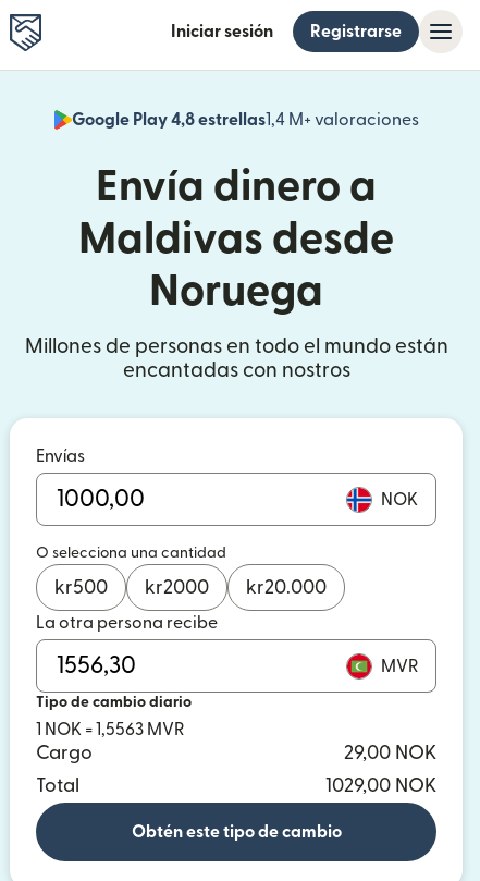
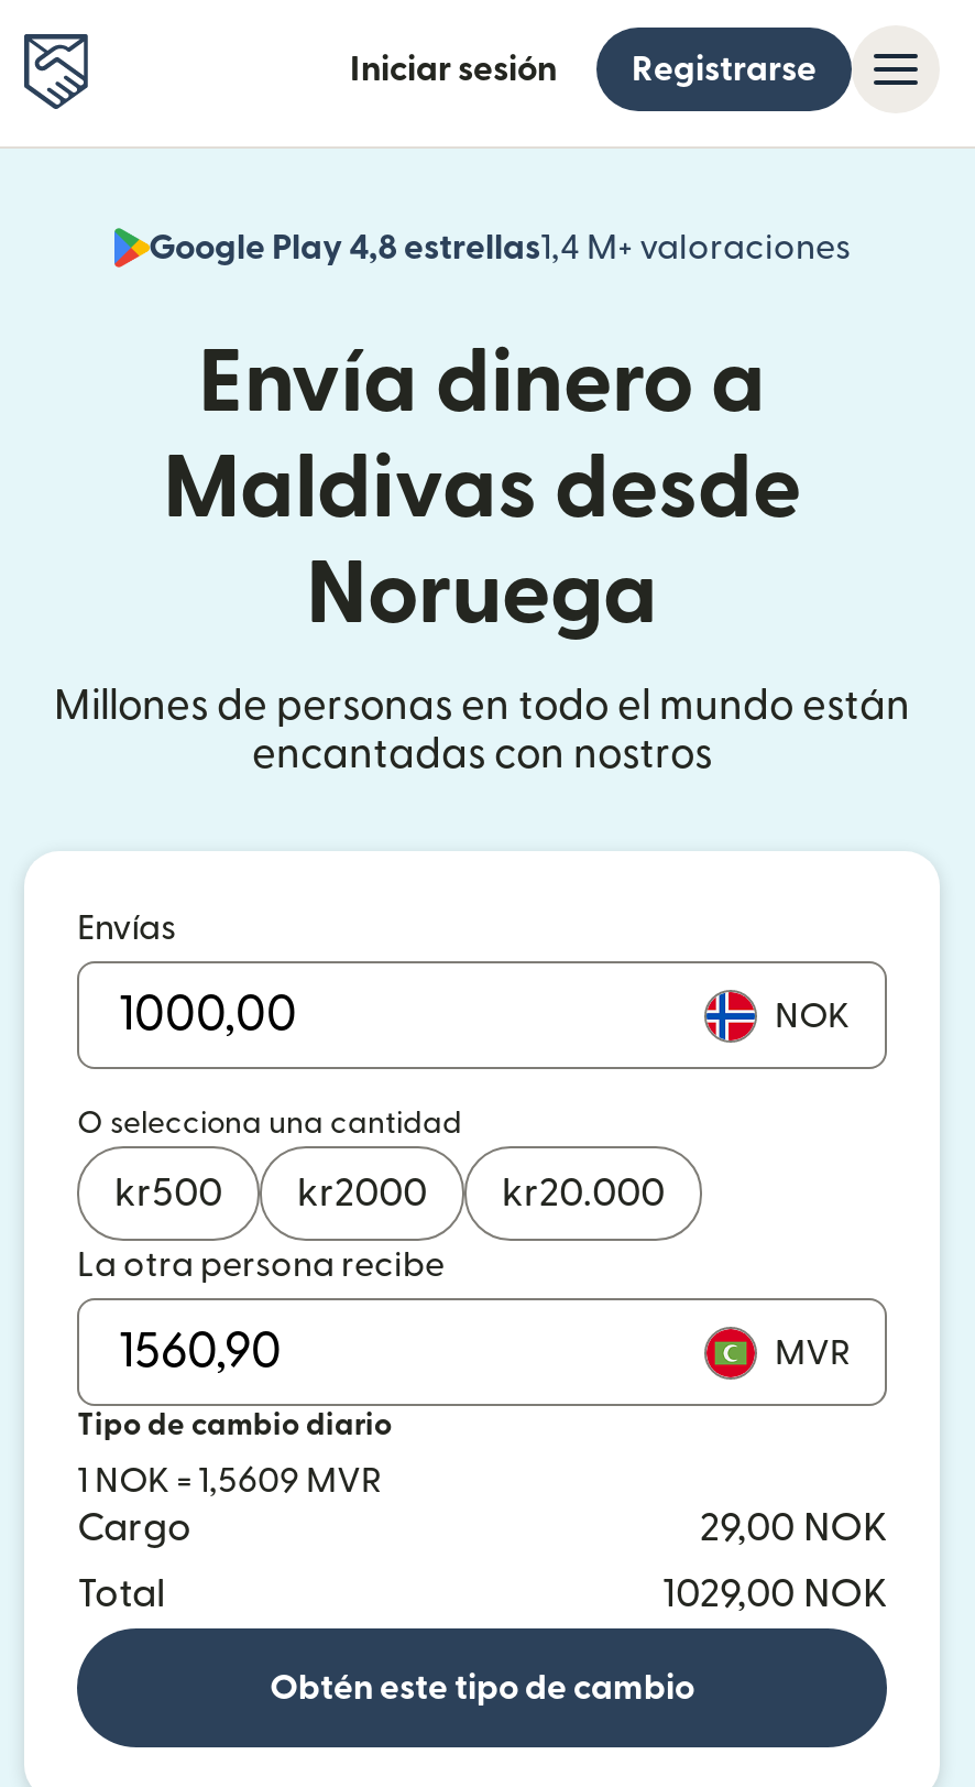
- 1 NOK = 1,5563 MVR
+ 1 NOK = 1,5609 MVR
